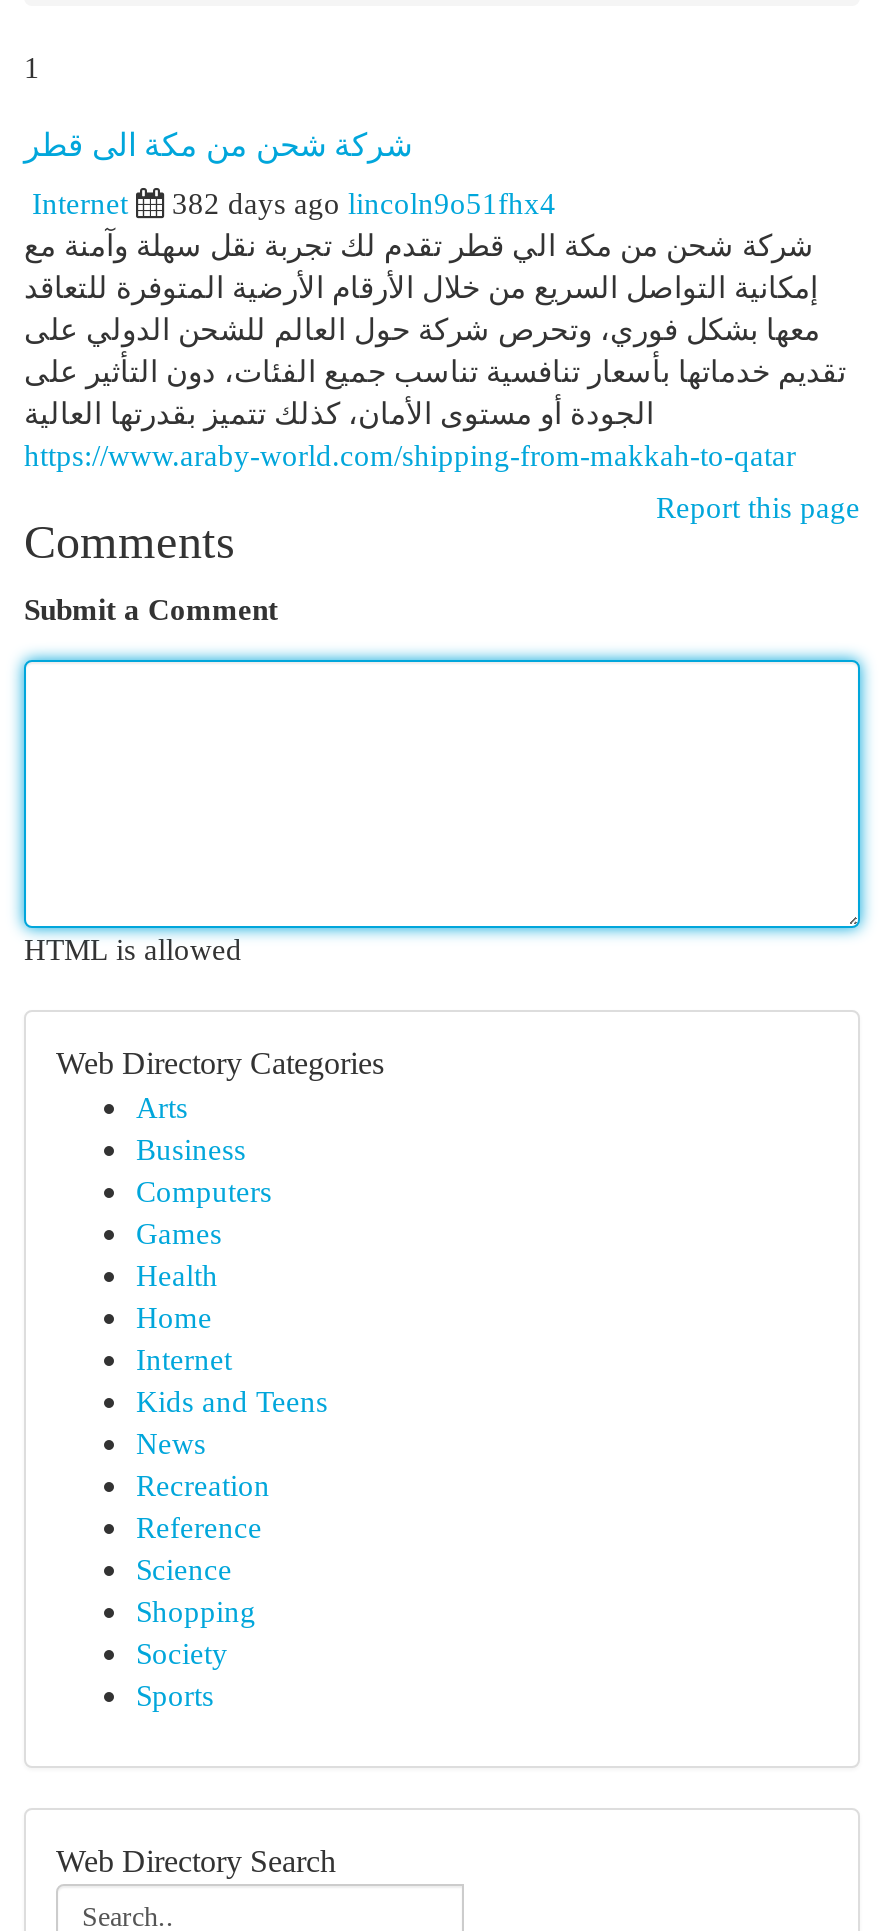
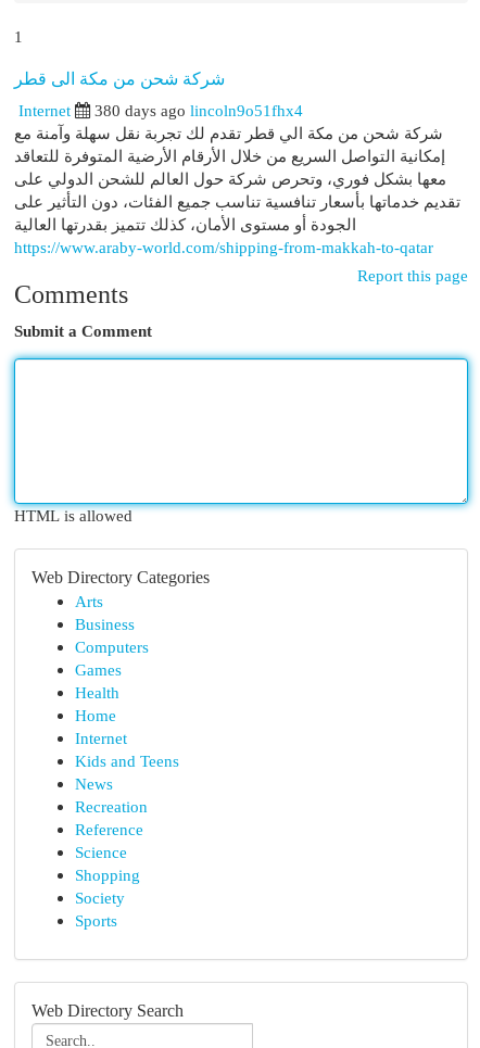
- 382 days ago lincoln9o51fhx4
+ 380 days ago lincoln9o51fhx4
